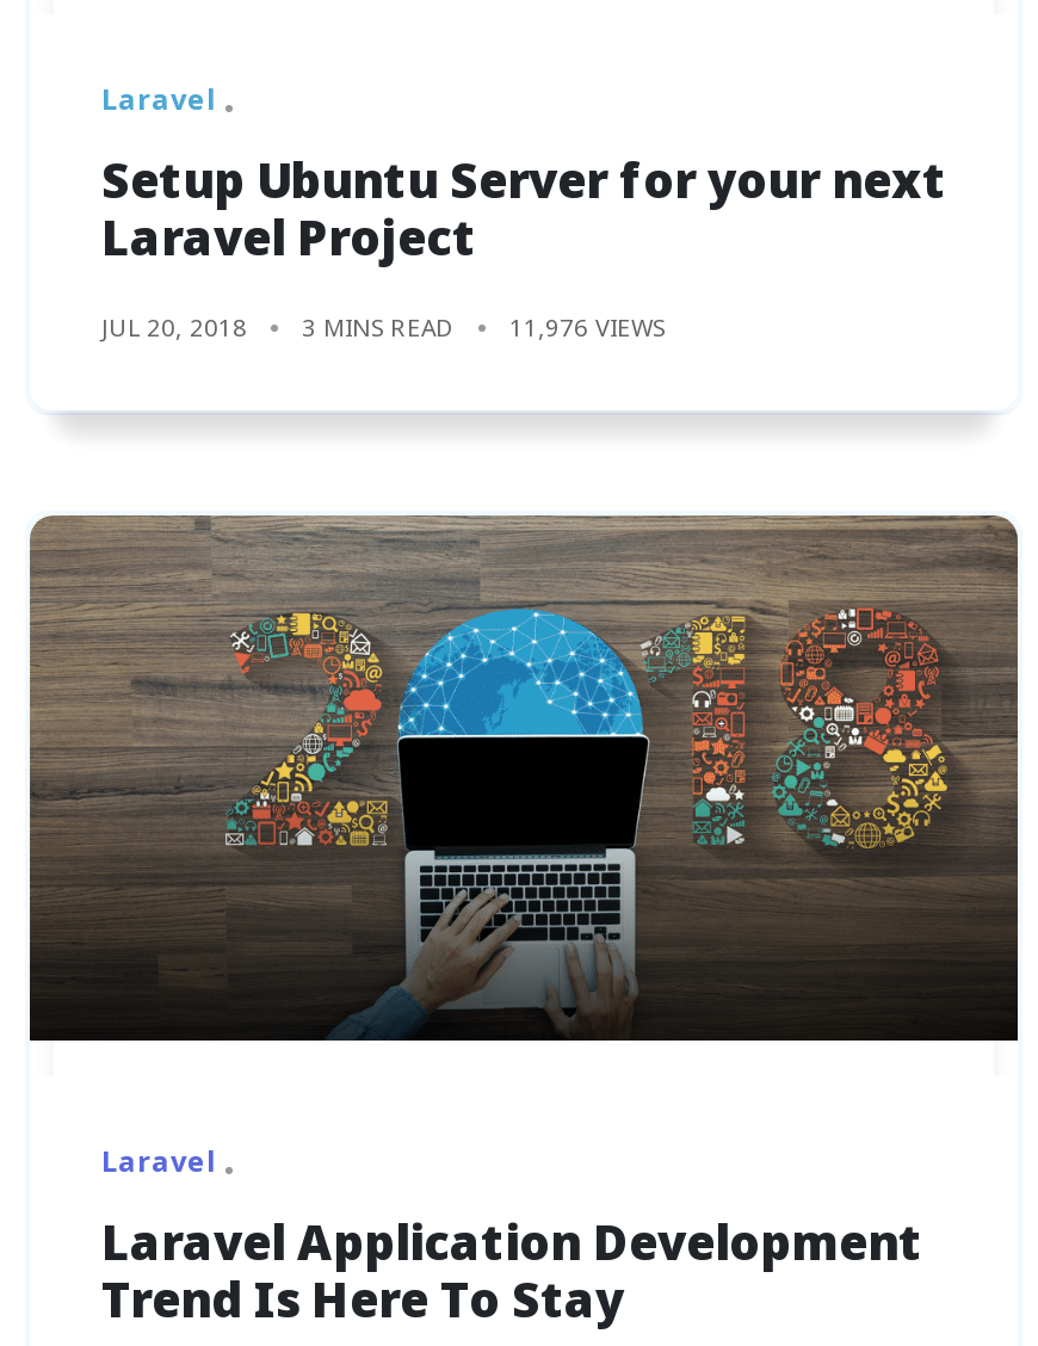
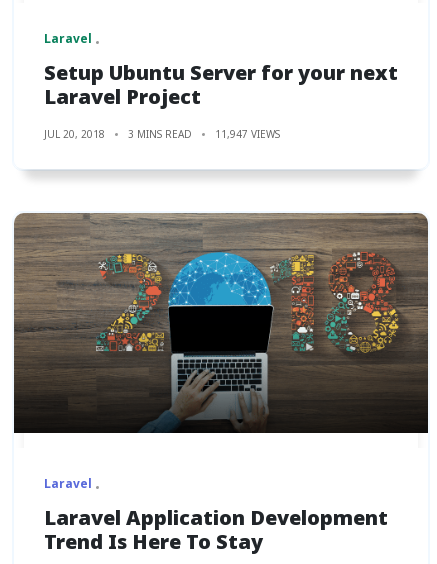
- JUL 20, 2018 3 MINS READ 11,976 VIEWS
+ JUL 20, 2018 3 MINS READ 11,947 VIEWS
